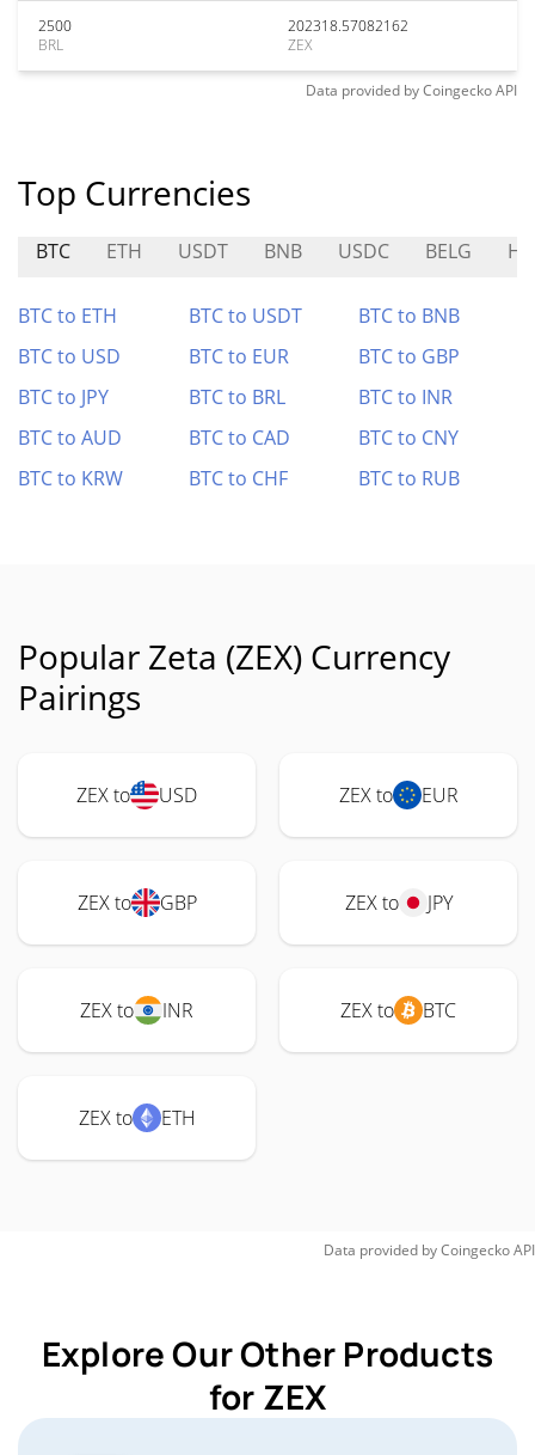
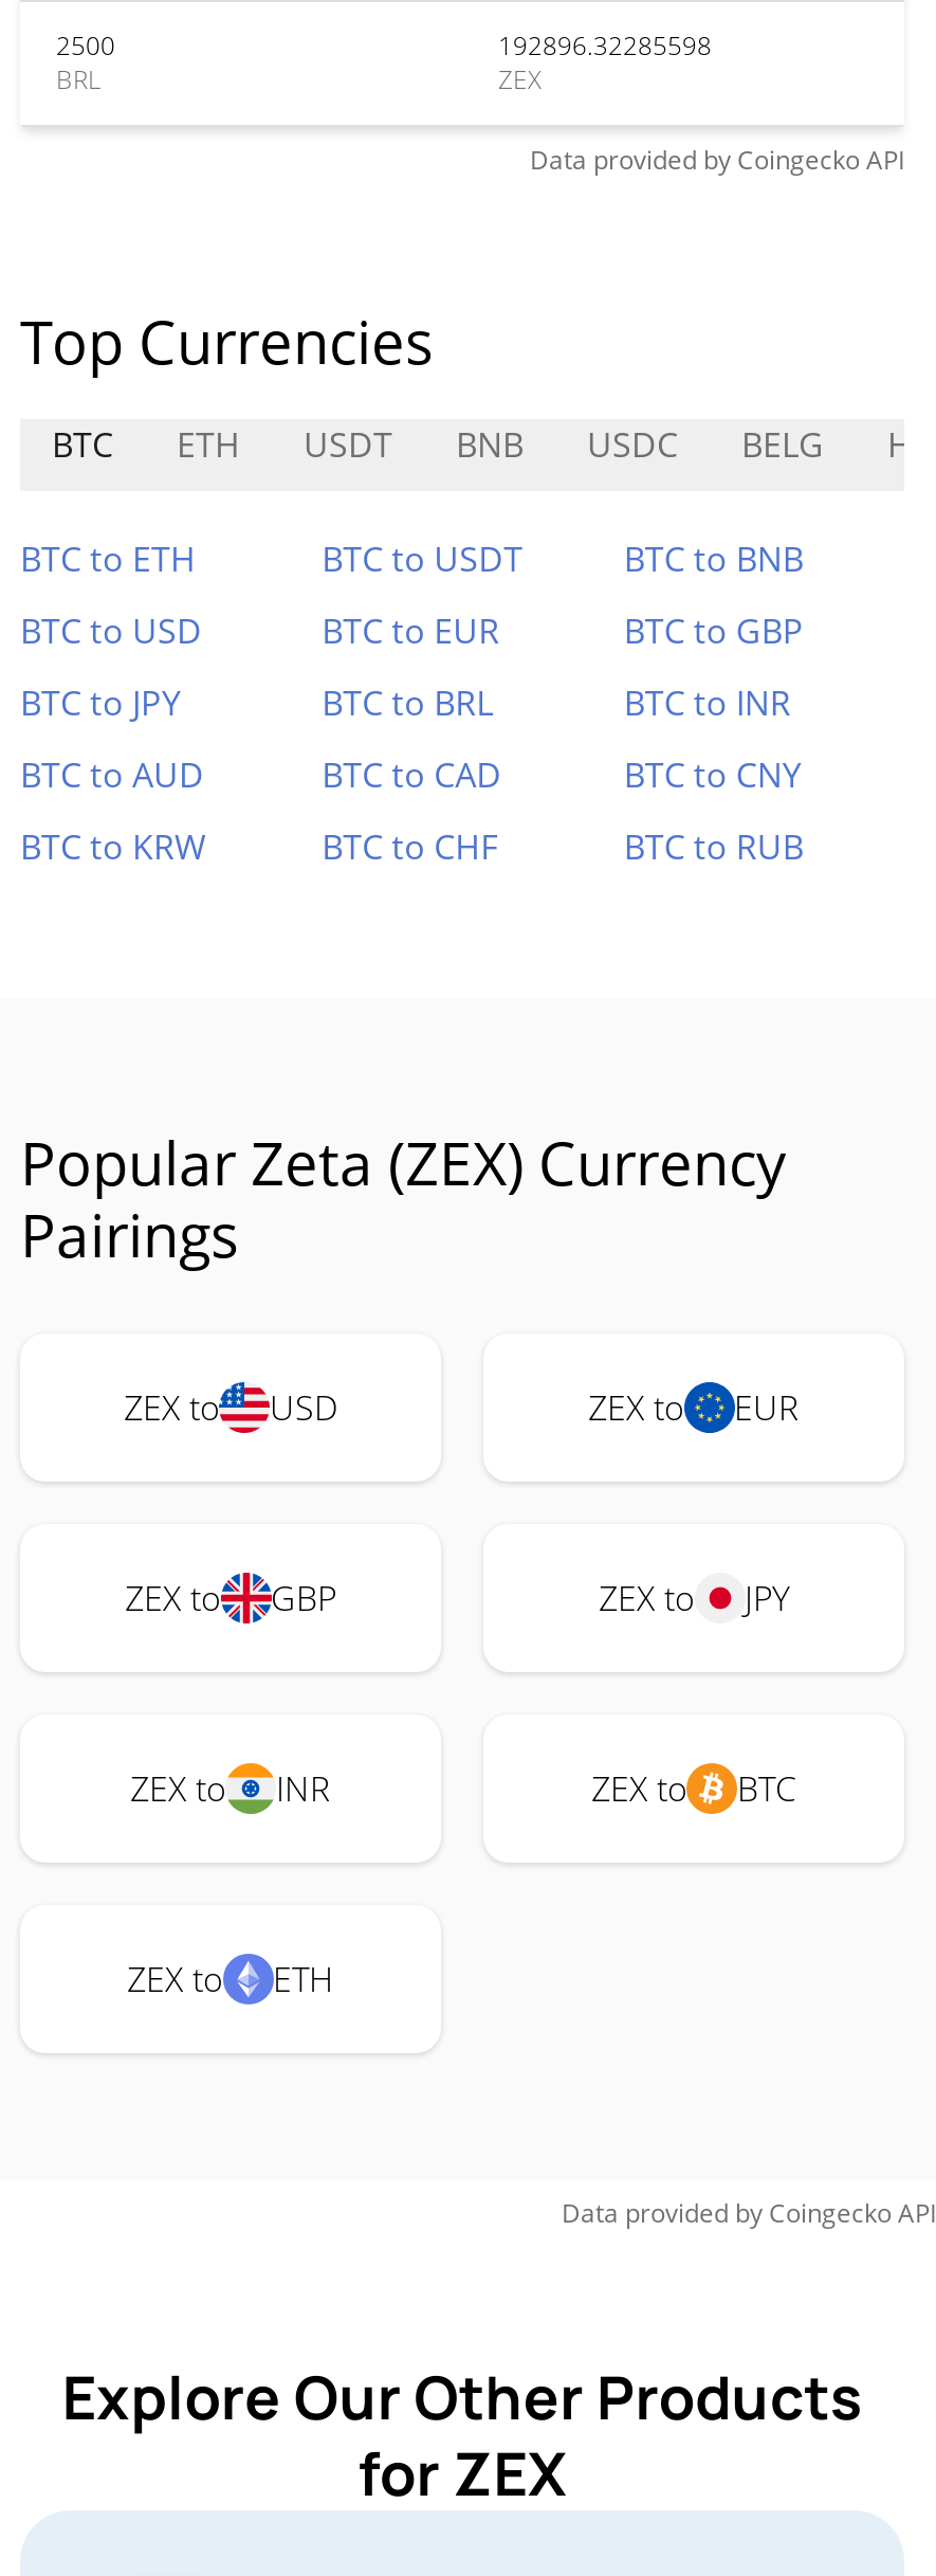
- 202318.57082162
+ 192896.32285598
